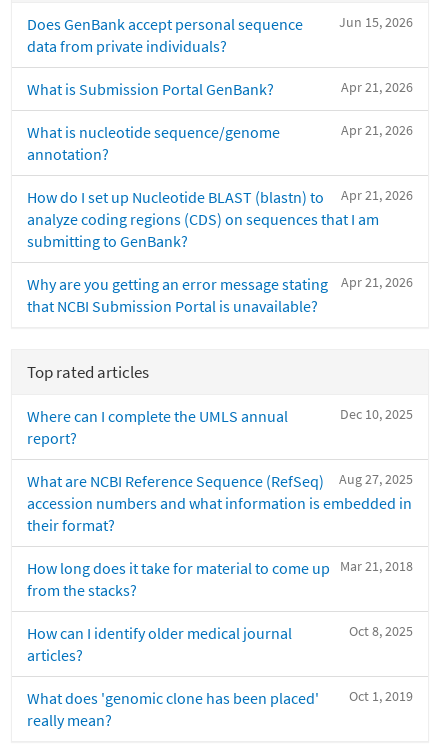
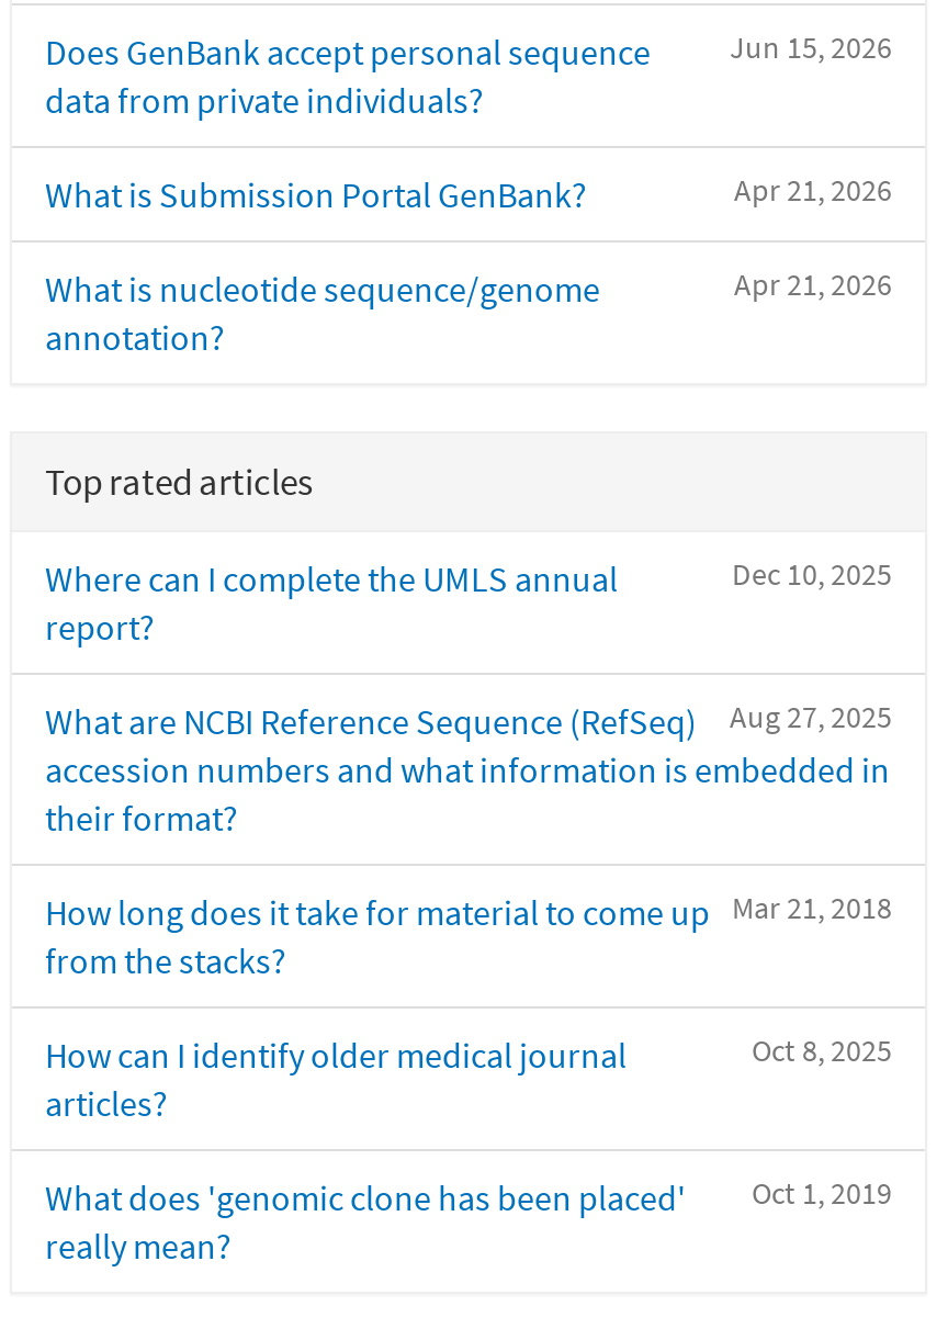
- Apr 21, 2026
- How do I set up Nucleotide BLAST (blastn) to
- analyze coding regions (CDS) on sequences that I am
- submitting to GenBank?
- Apr 21, 2026
- Why are you getting an error message stating
- that NCBI Submission Portal is unavailable?
